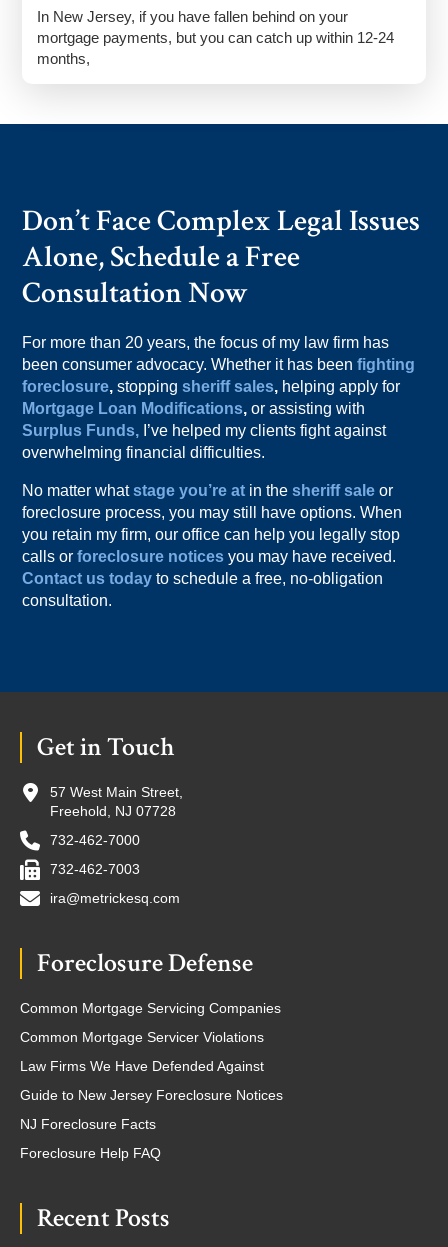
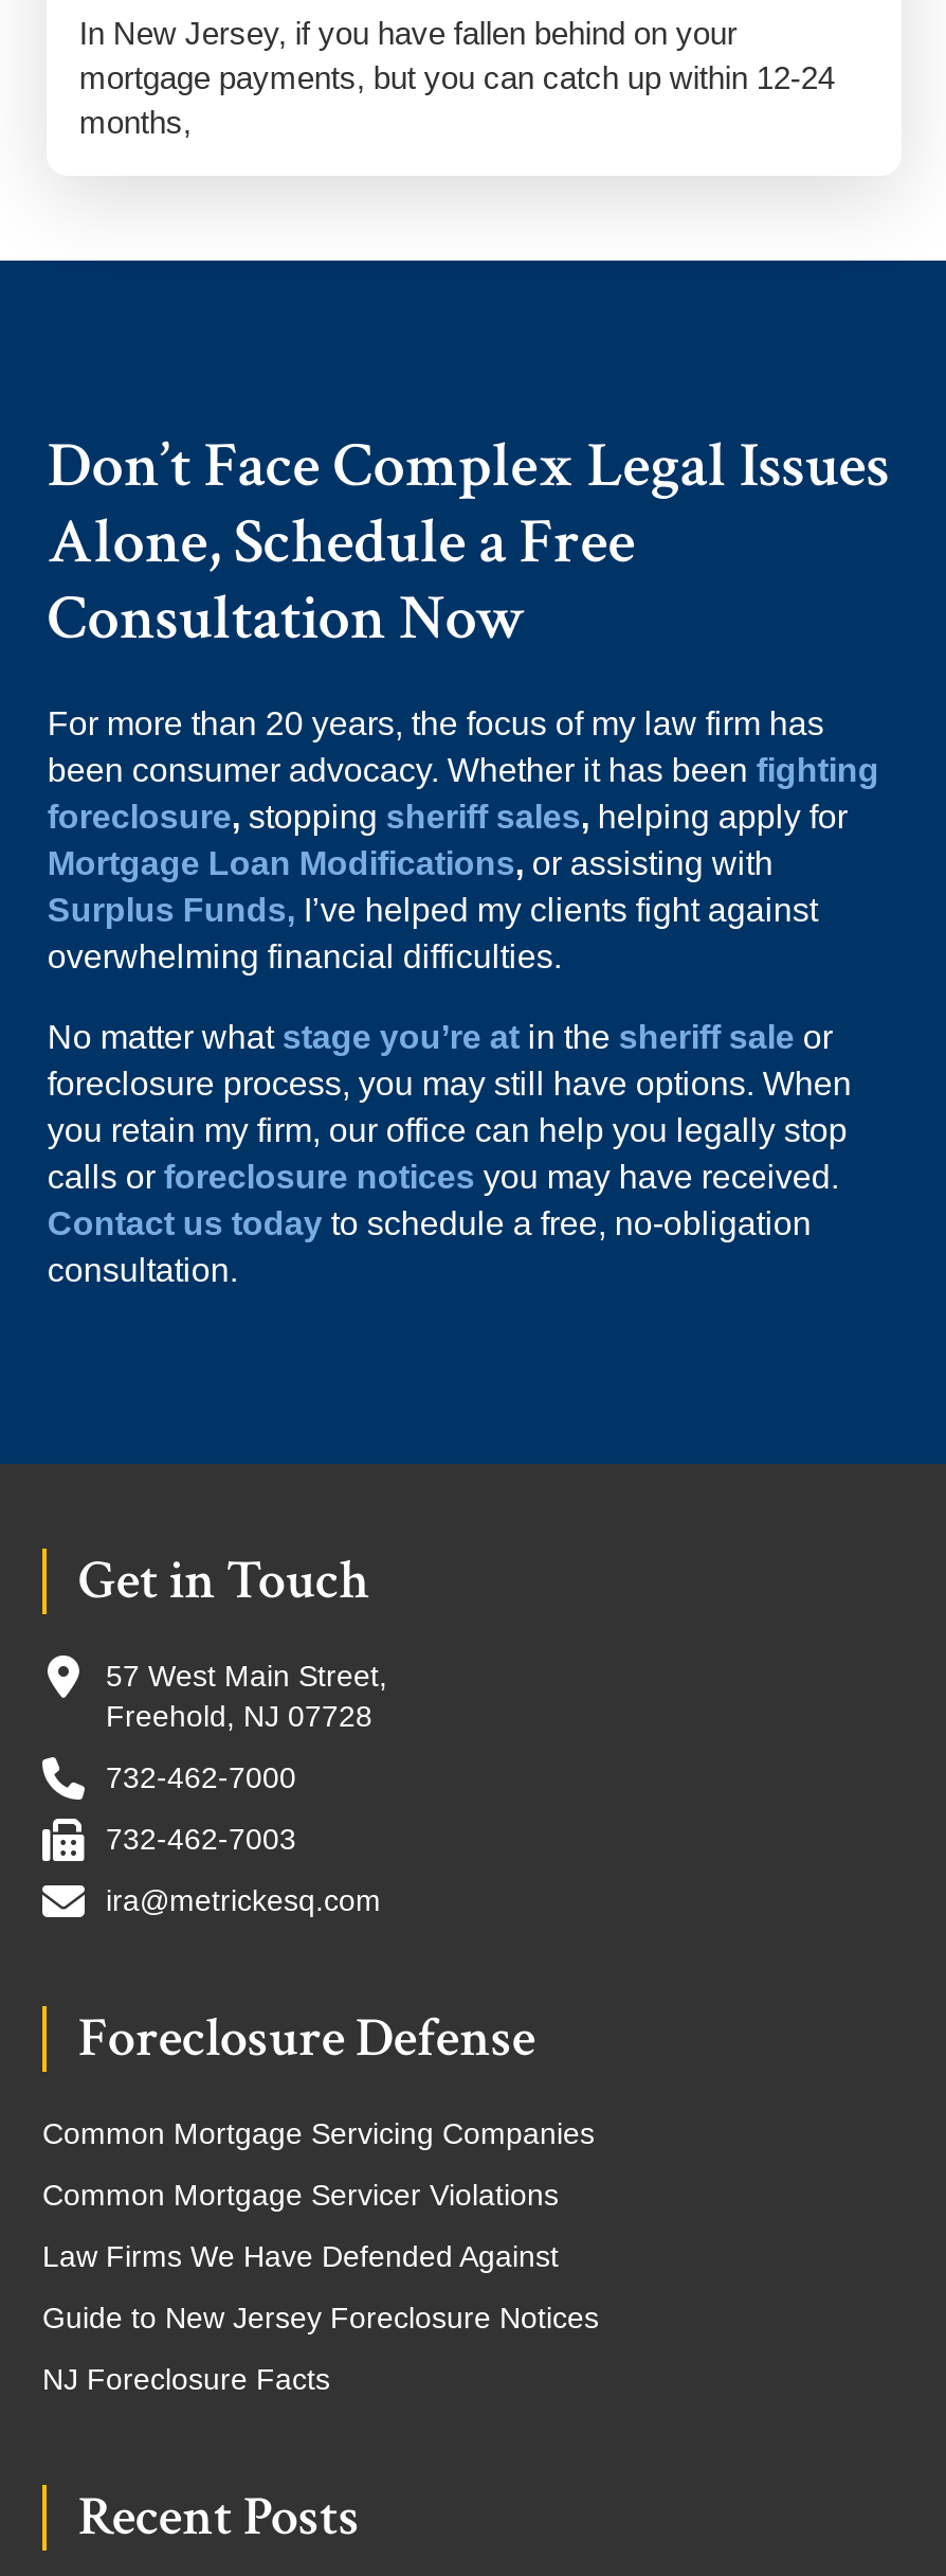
- Foreclosure Help FAQ
